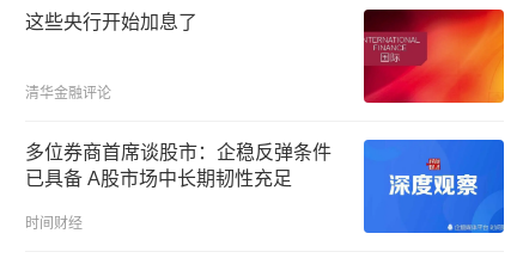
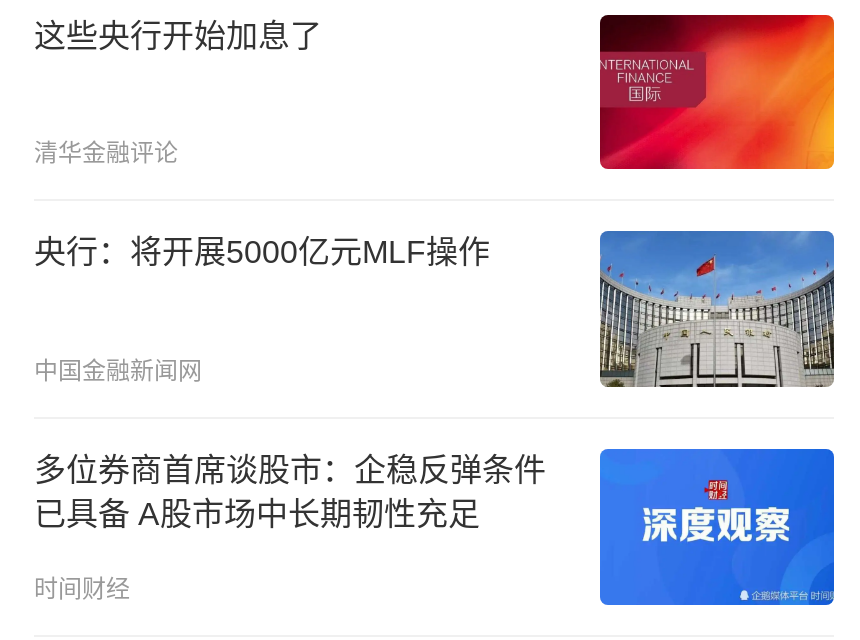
+ 央行：将开展5000亿元MLF操作

+ 中国金融新闻网

+ [image]
